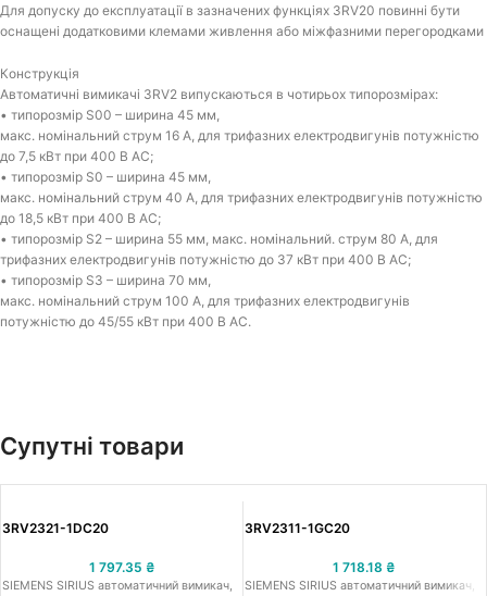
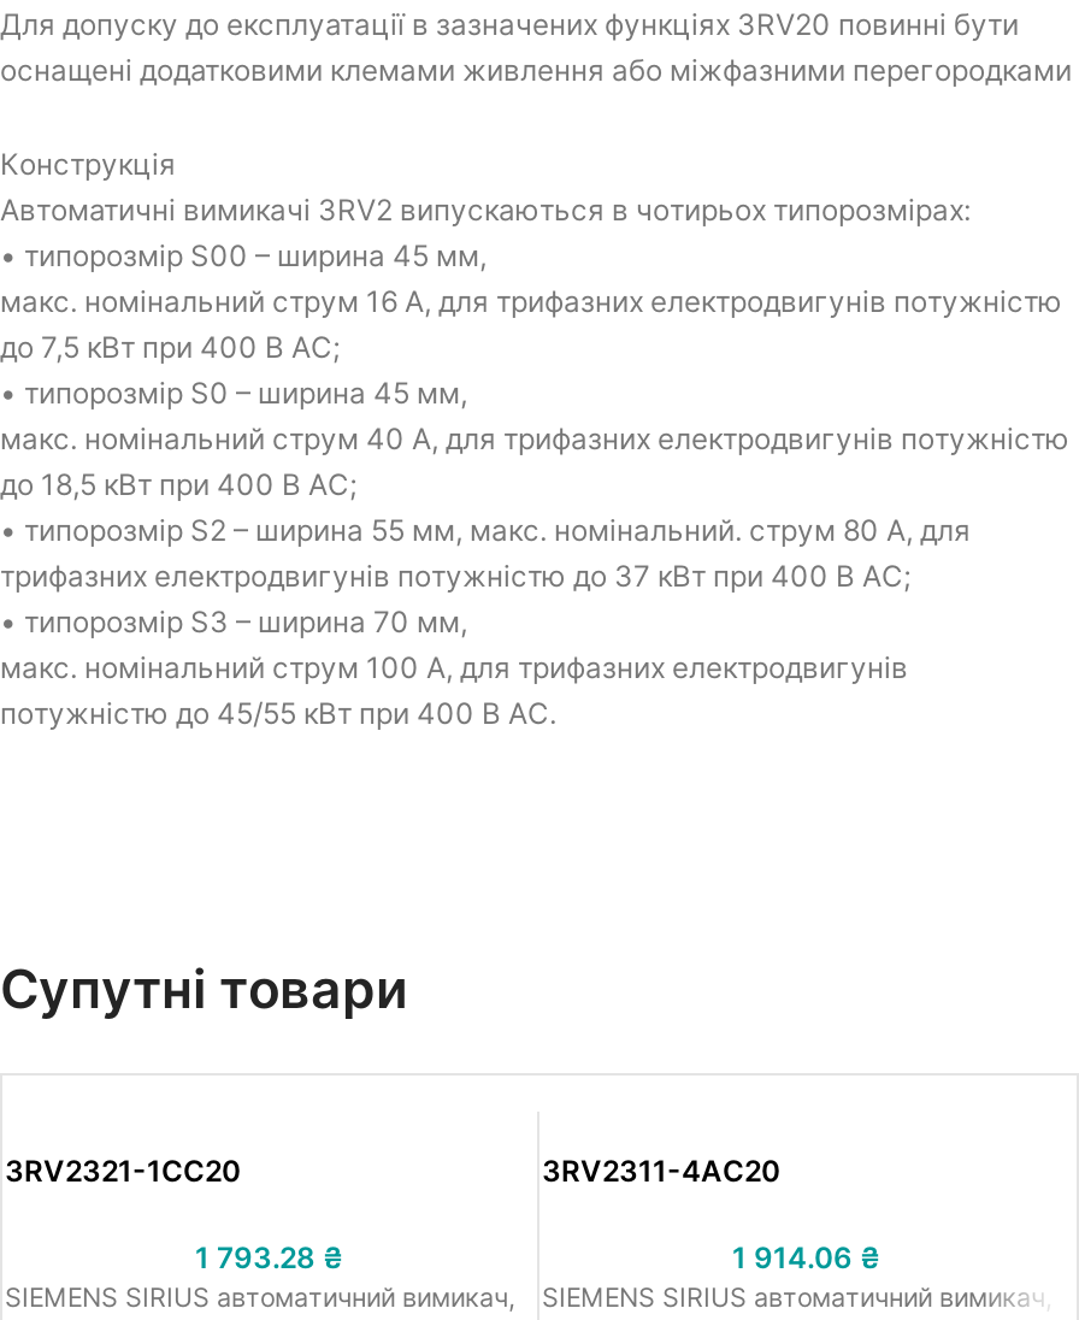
- 3RV2321-1DC20
+ 3RV2321-1CC20

- 3RV2311-1GC20
+ 3RV2311-4AC20

- 1 797.35 ₴
+ 1 793.28 ₴

- 1 718.18 ₴
+ 1 914.06 ₴
